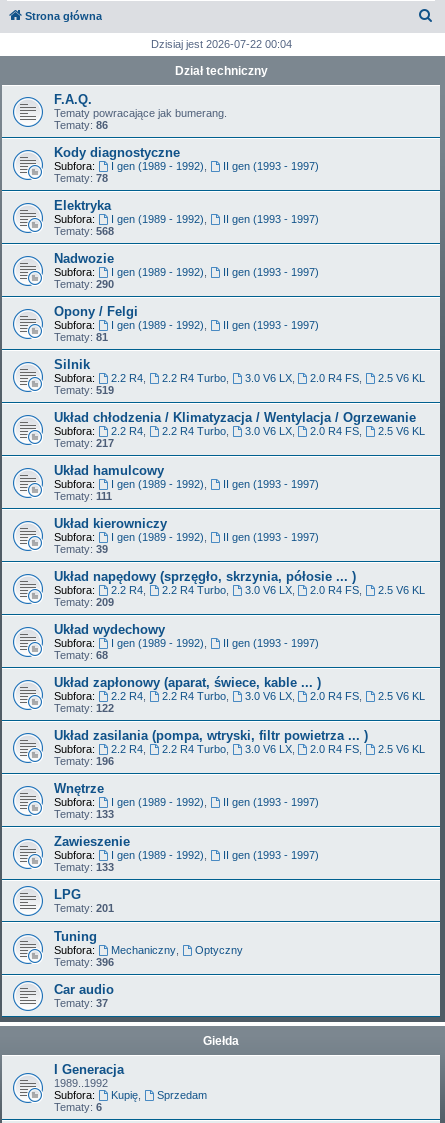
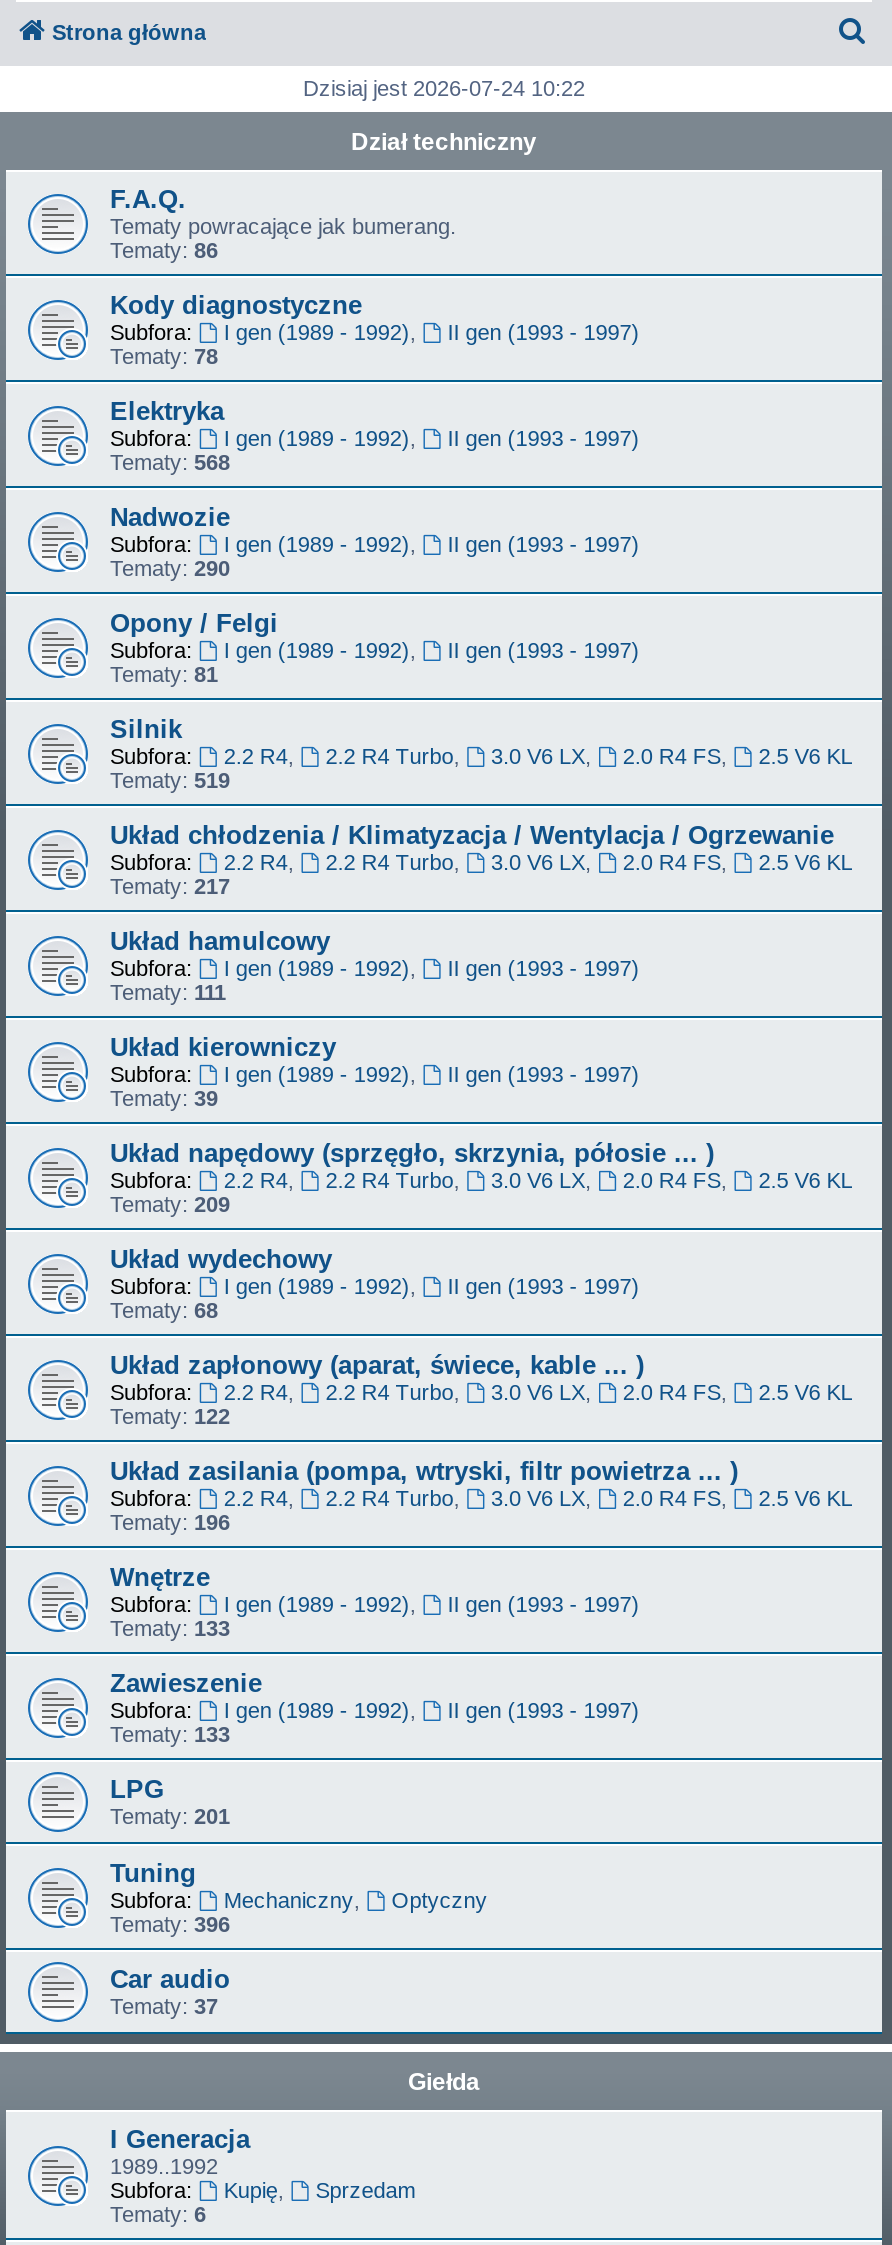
- Dzisiaj jest 2026-07-22 00:04
+ Dzisiaj jest 2026-07-24 10:22
